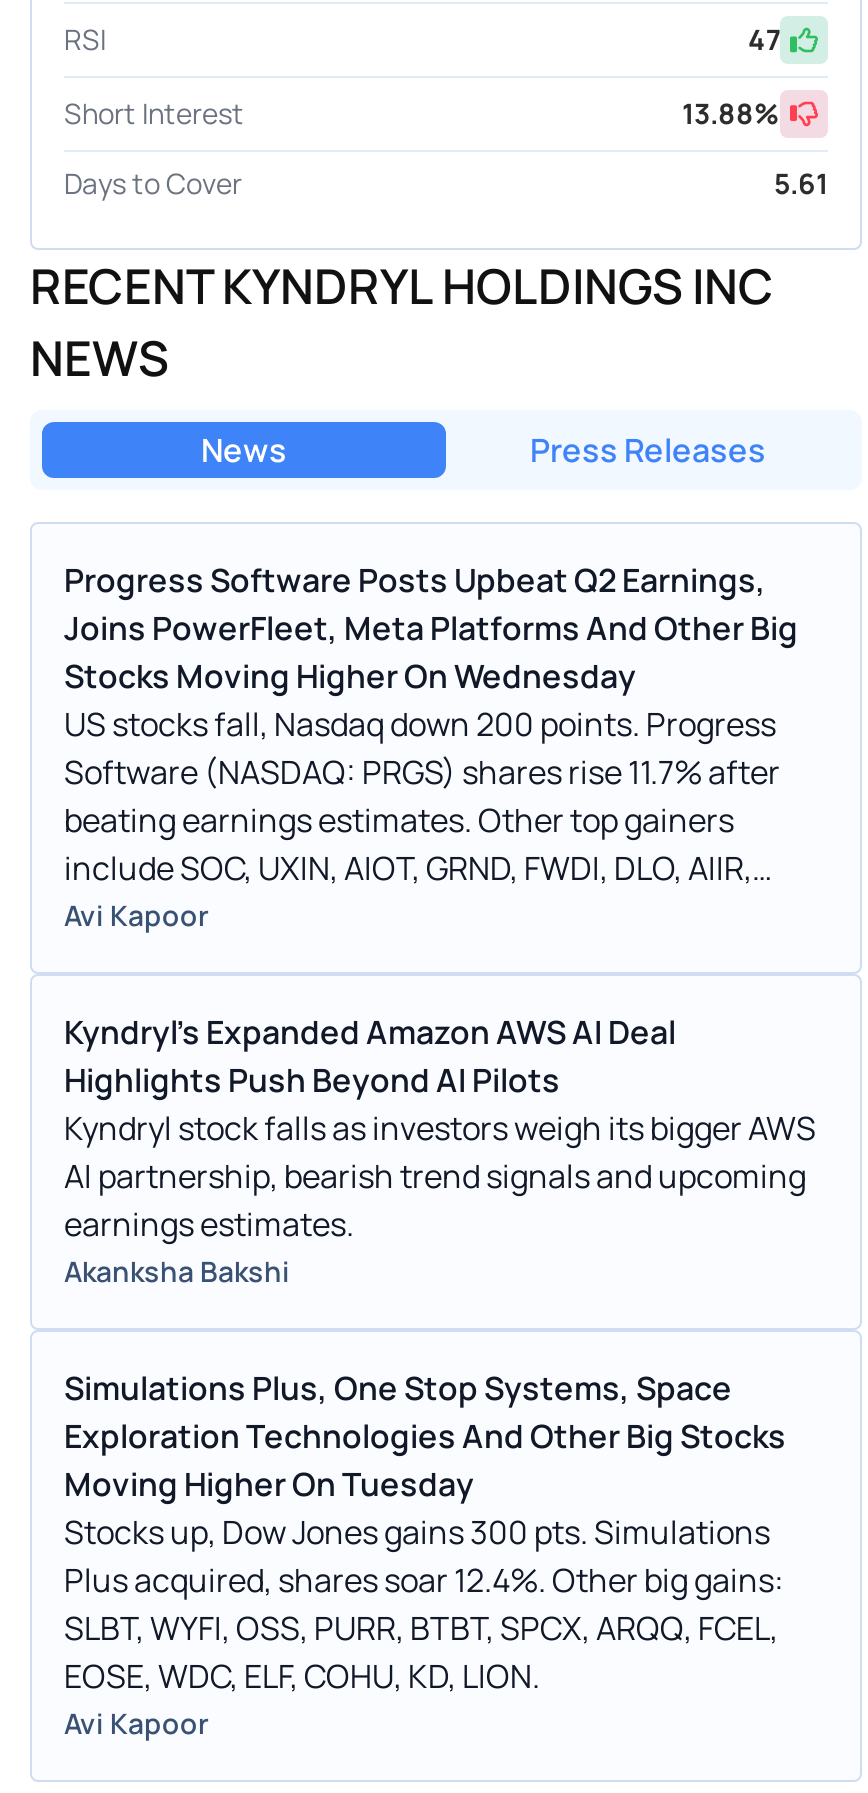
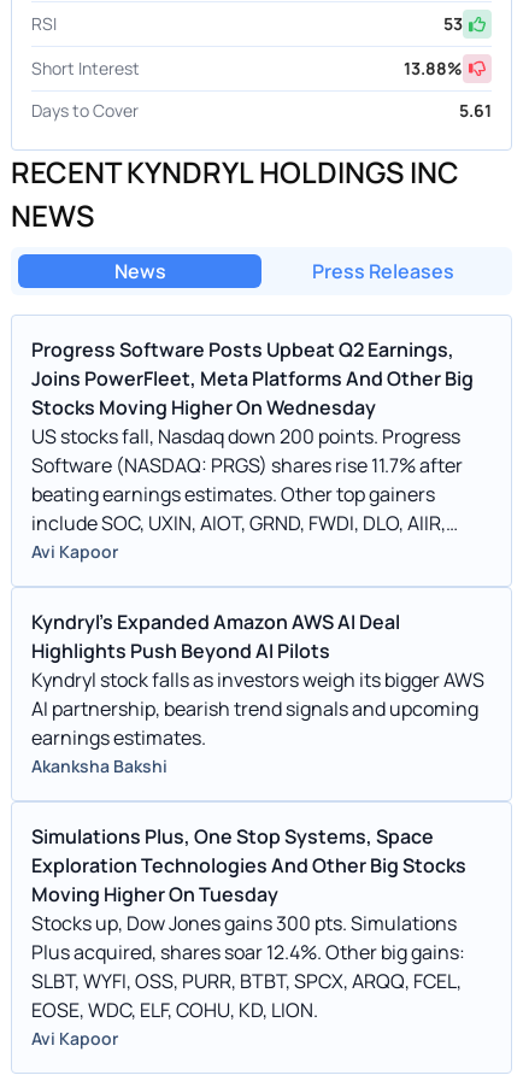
- 47
+ 53
